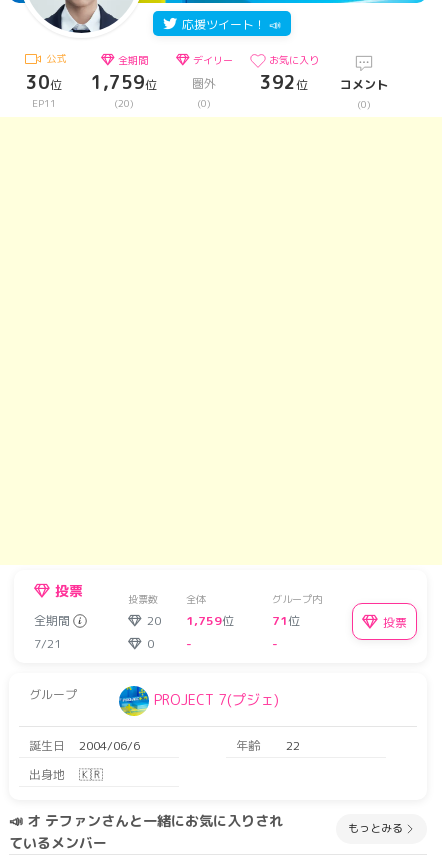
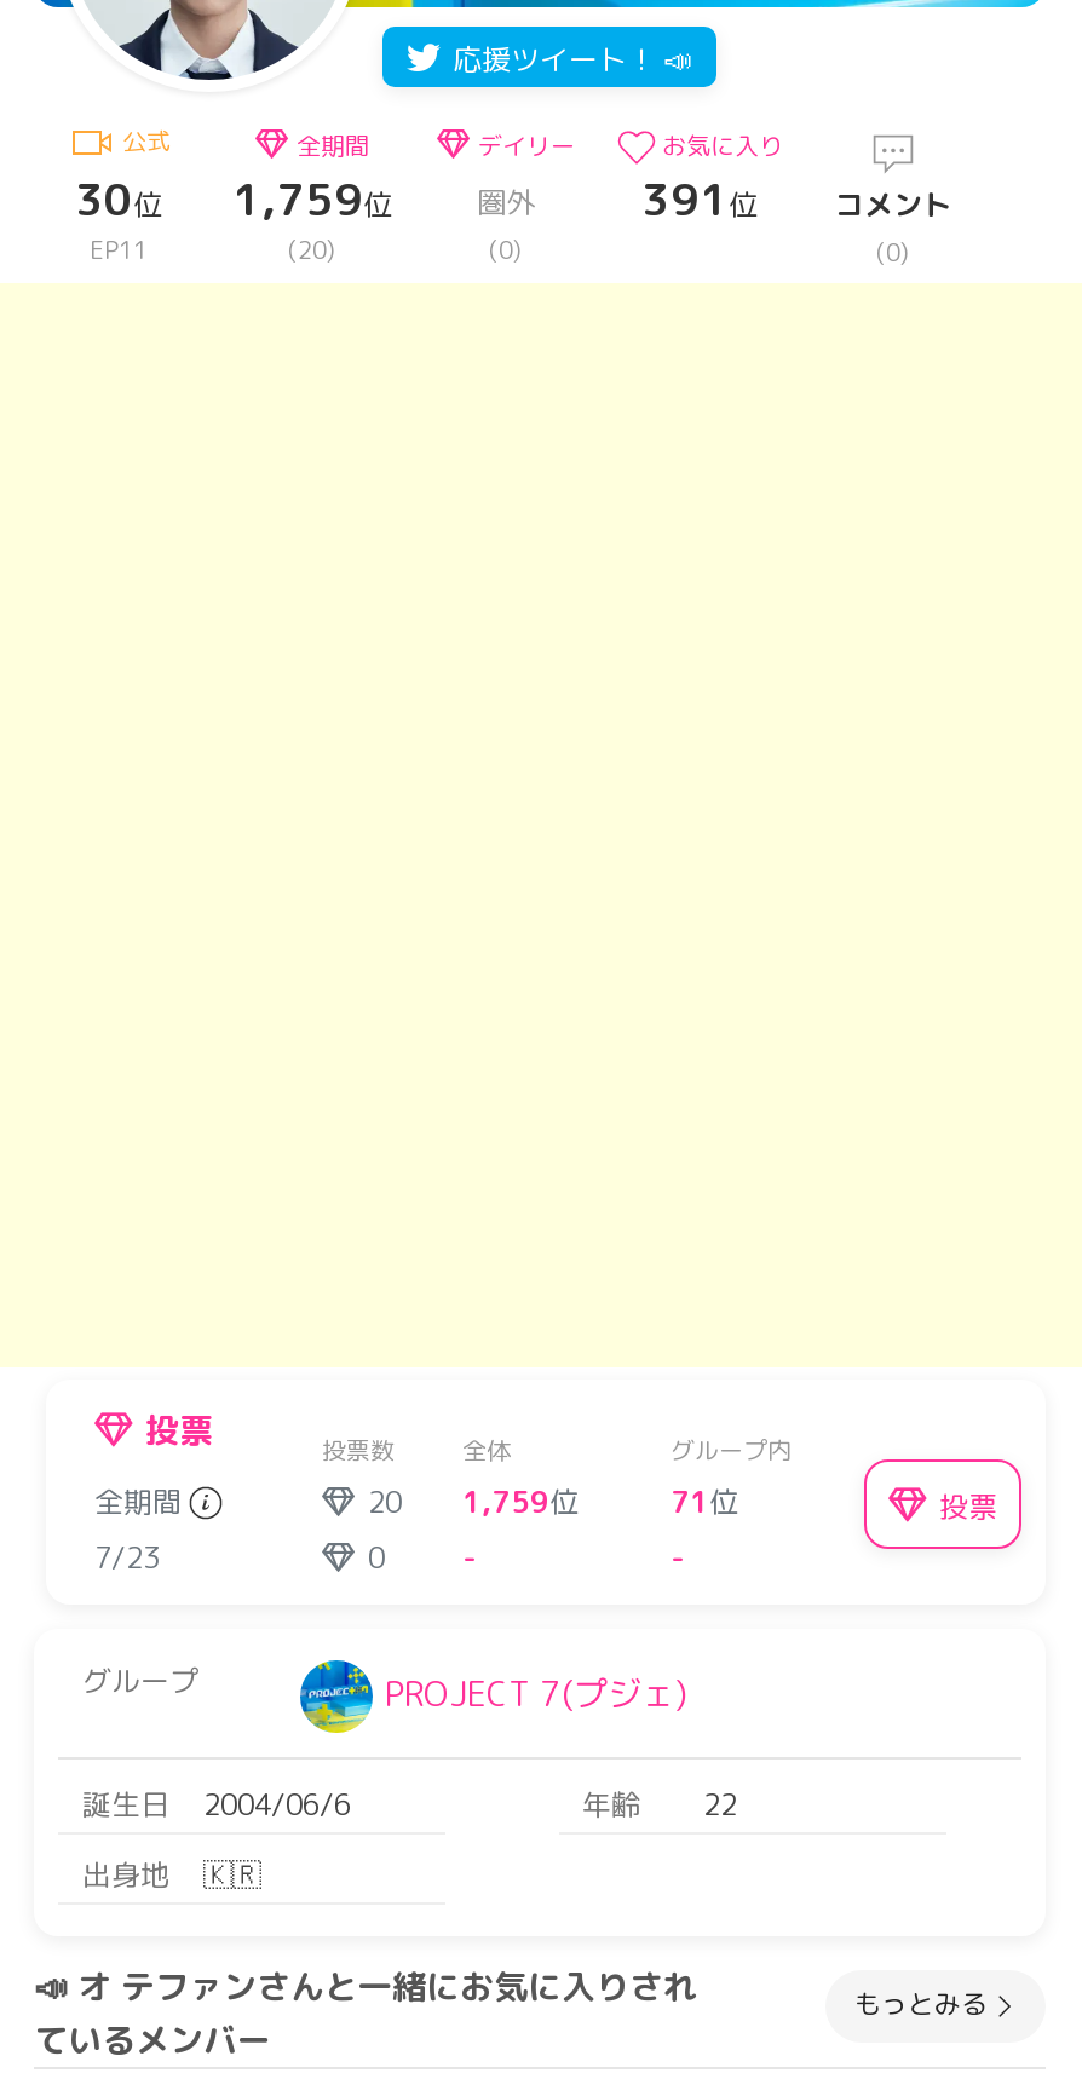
- 392位 コメント
+ 391位 コメント

- 7/21
+ 7/23
